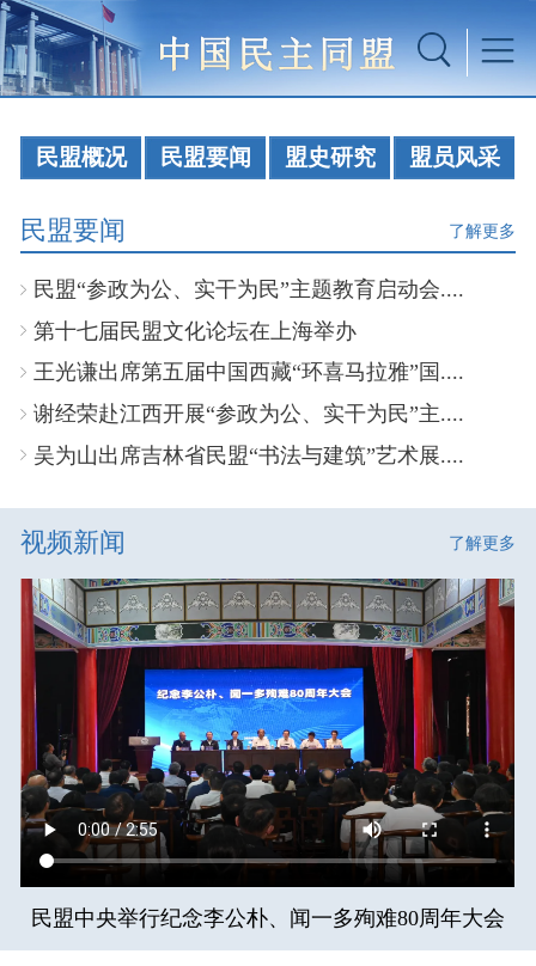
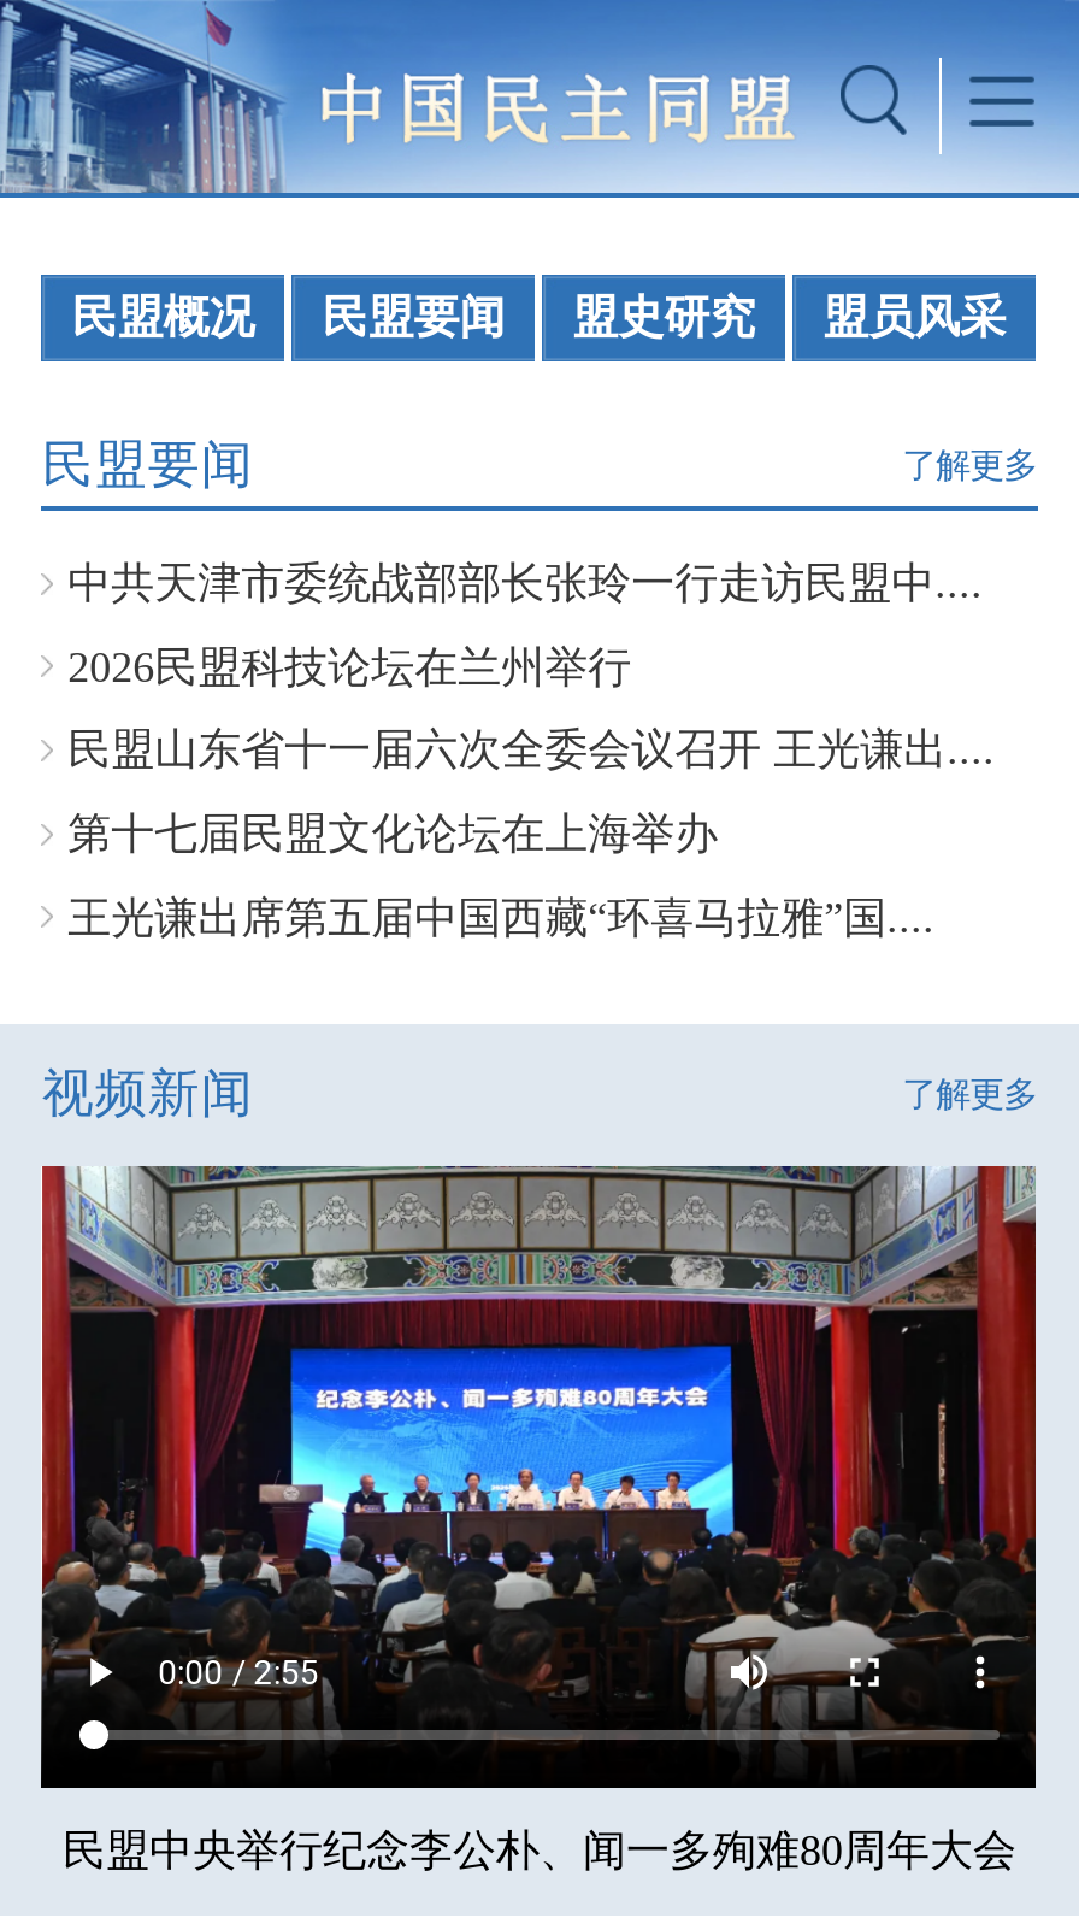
- 民盟“参政为公、实干为民”主题教育启动会....
+ 中共天津市委统战部部长张玲一行走访民盟中....
+ 2026民盟科技论坛在兰州举行
+ 民盟山东省十一届六次全委会议召开 王光谦出....

moved down: 第十七届民盟文化论坛在上海举办 | 王光谦出席第五届中国西藏“环喜马拉雅”国....

- 谢经荣赴江西开展“参政为公、实干为民”主....
- 吴为山出席吉林省民盟“书法与建筑”艺术展....
